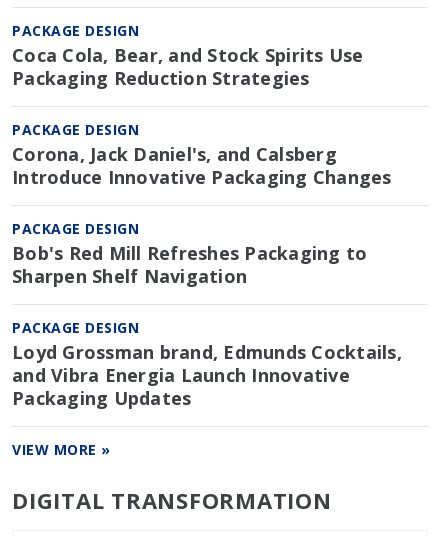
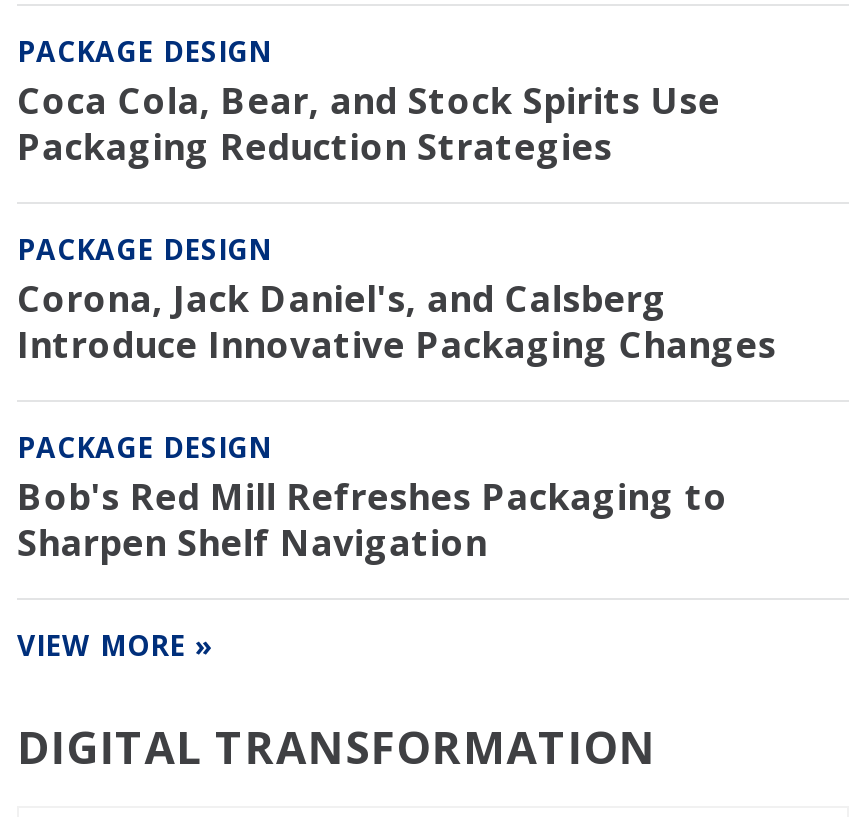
- PACKAGE DESIGN
- Loyd Grossman brand, Edmunds Cocktails,
- and Vibra Energia Launch Innovative
- Packaging Updates
